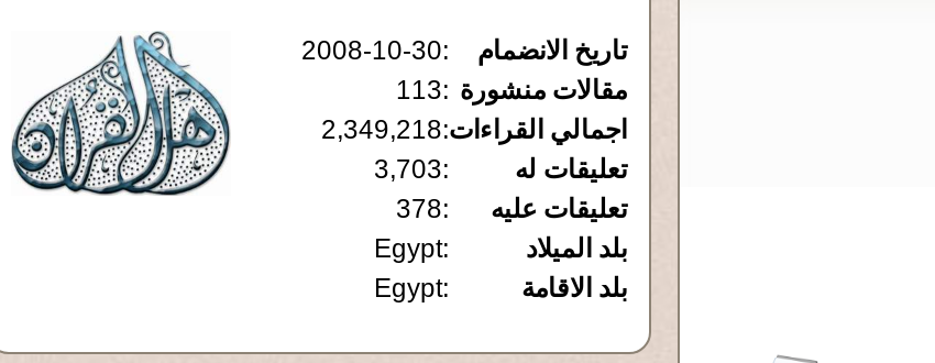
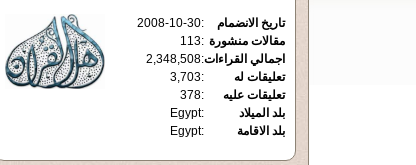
- اجمالي القراءات:2,349,218
+ اجمالي القراءات:2,348,508
